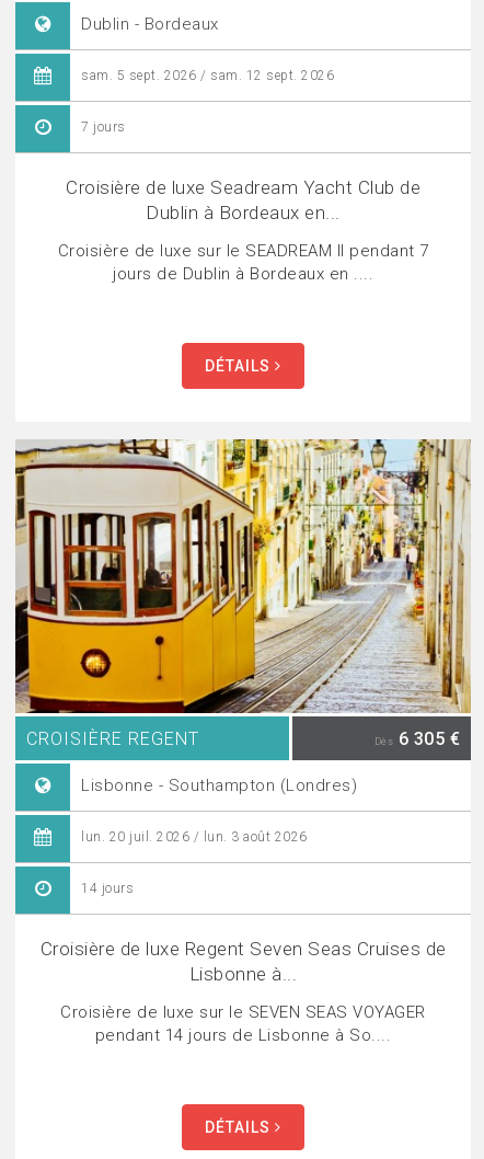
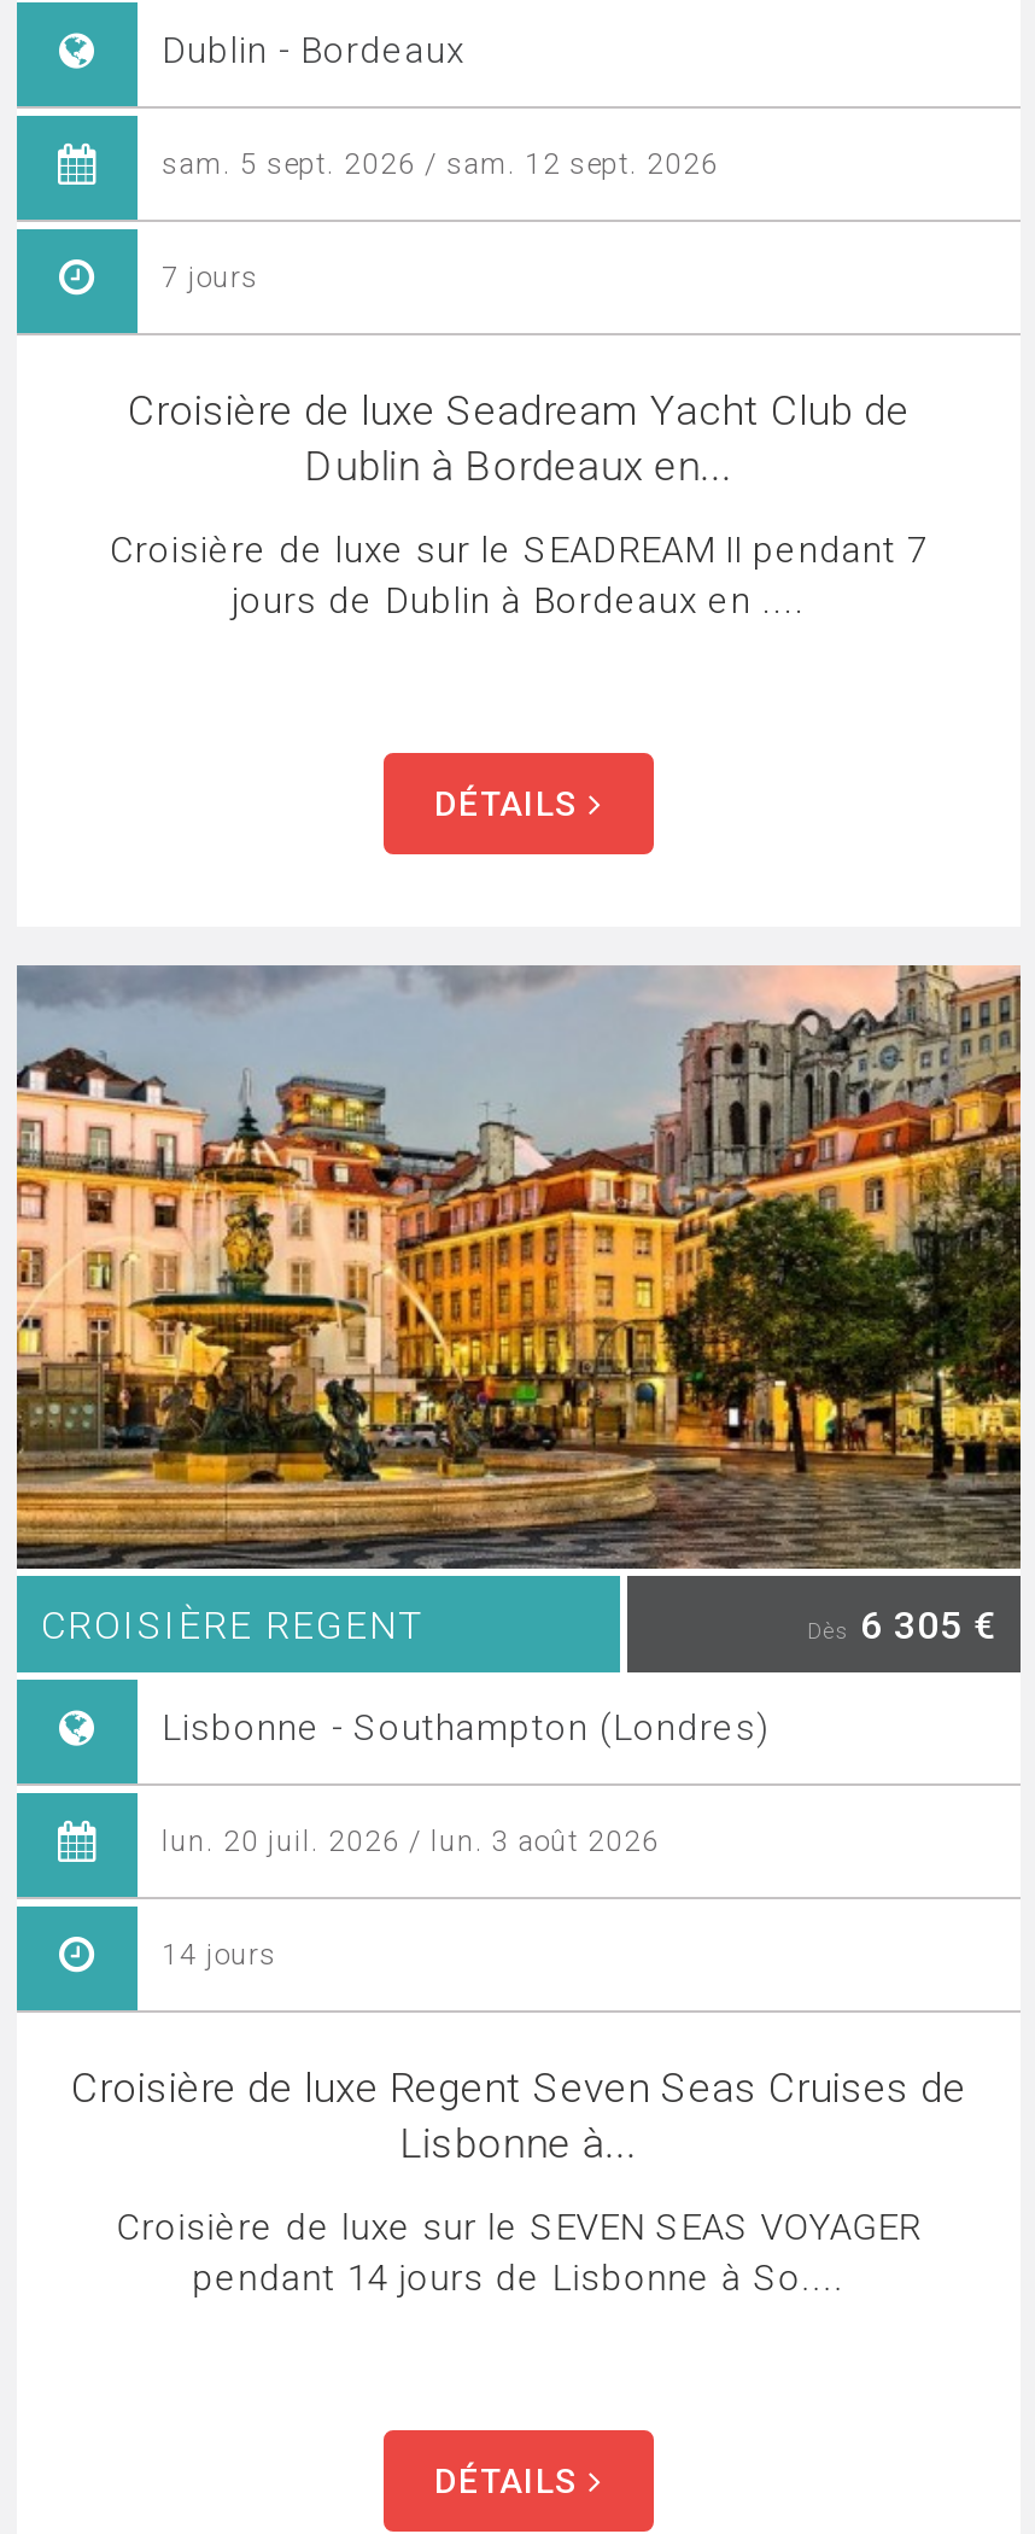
- [image]
+ [image]
